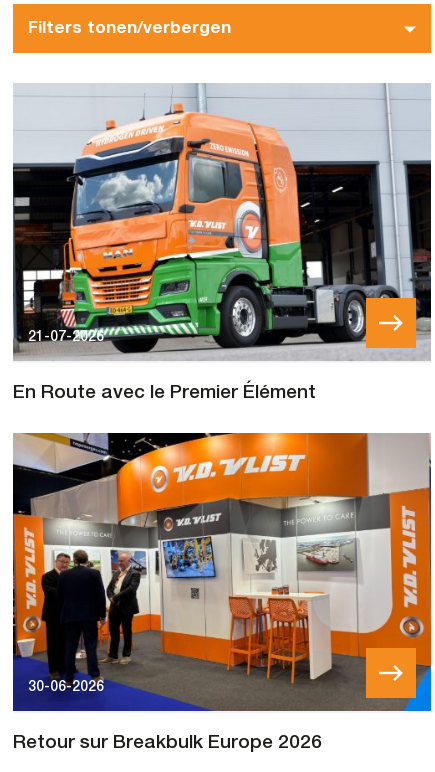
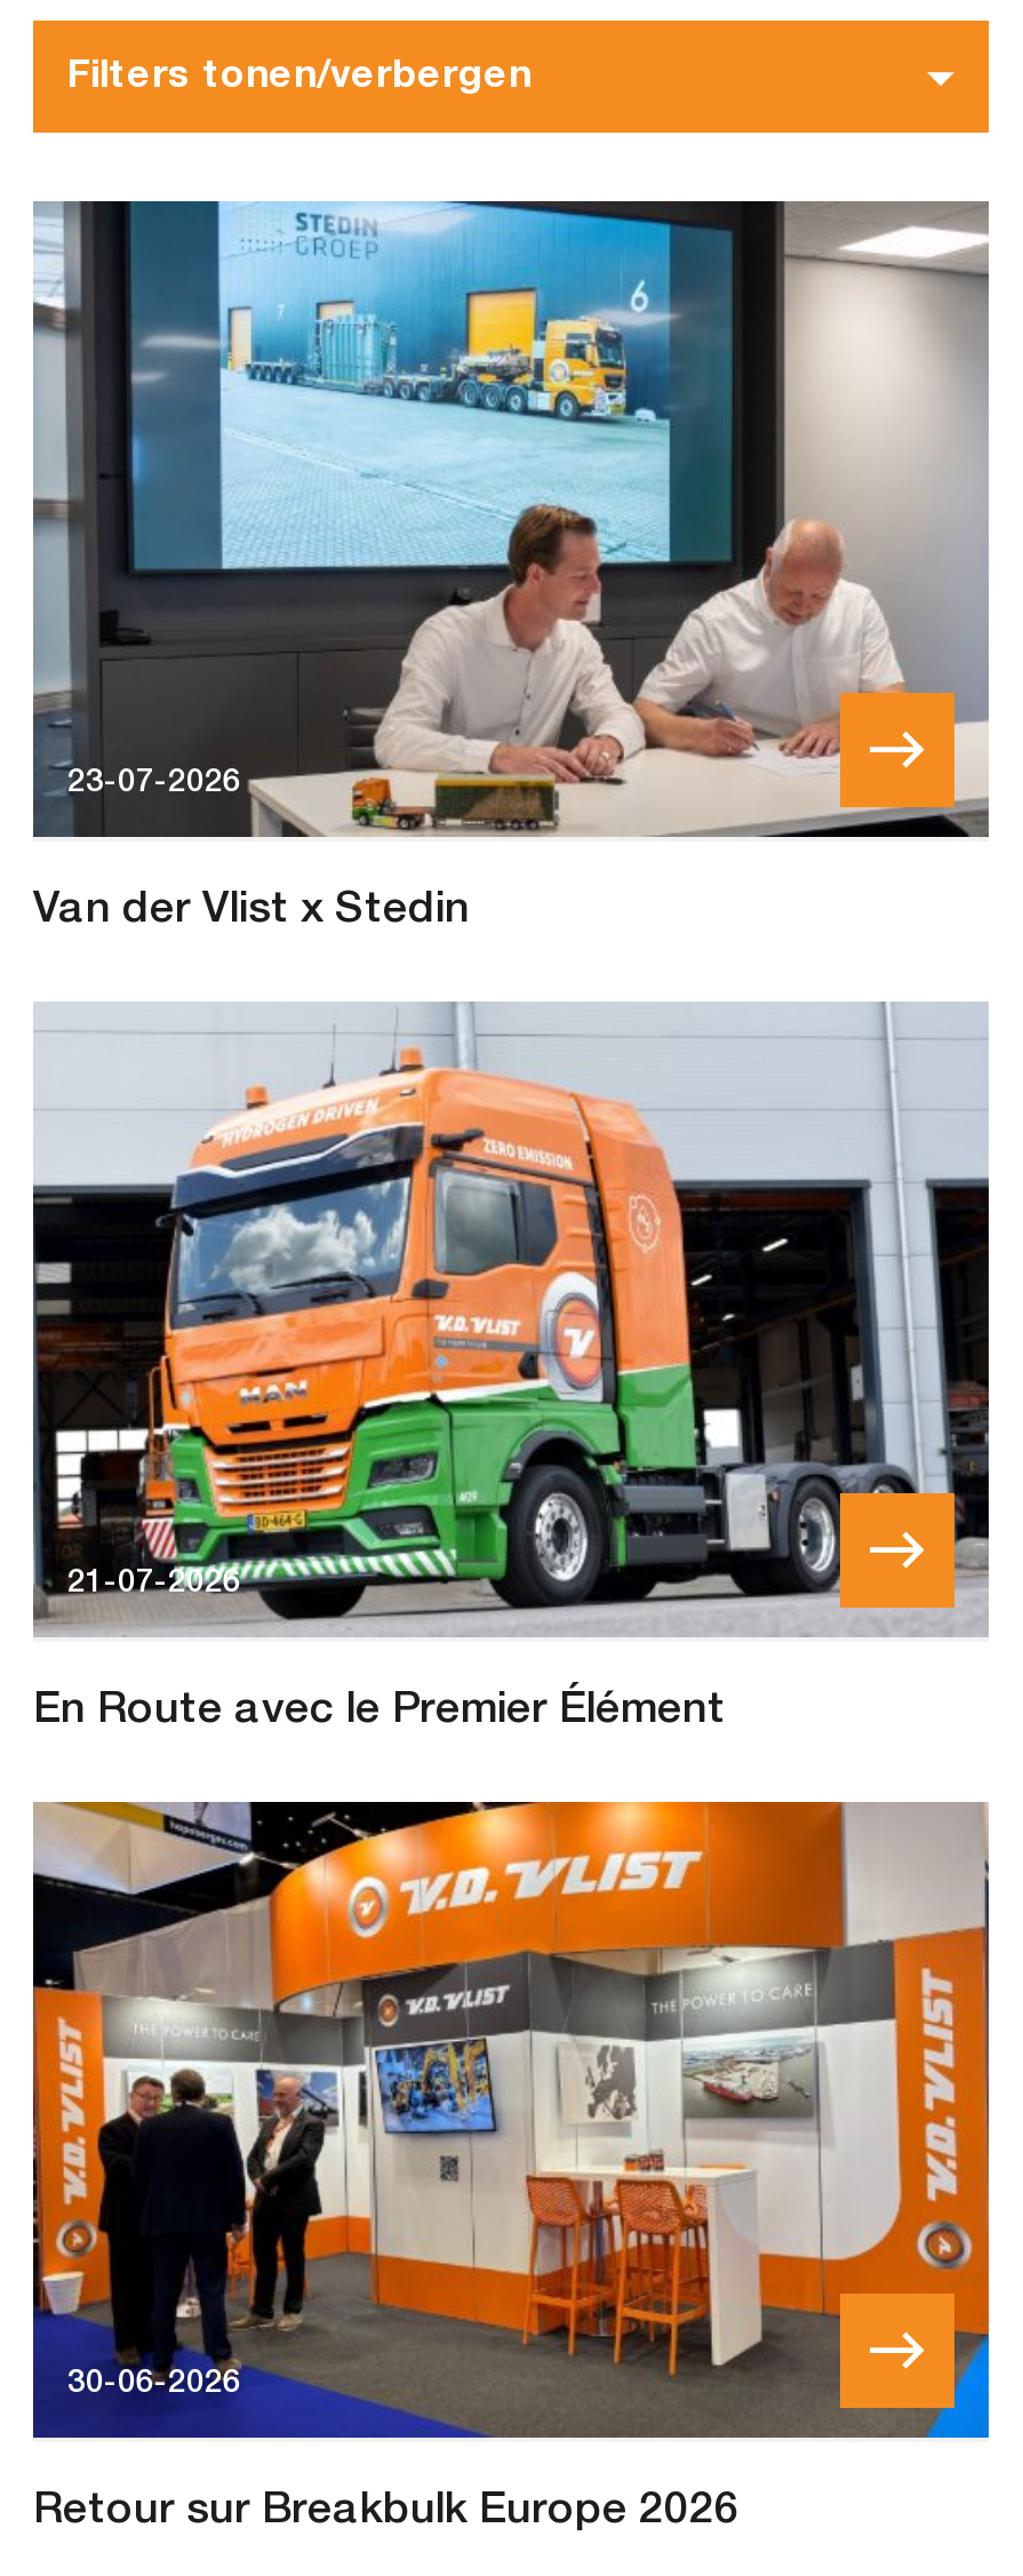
+ [image]
+ 23-07-2026
+ Van der Vlist x Stedin
